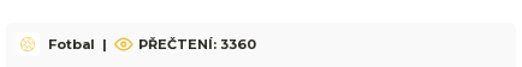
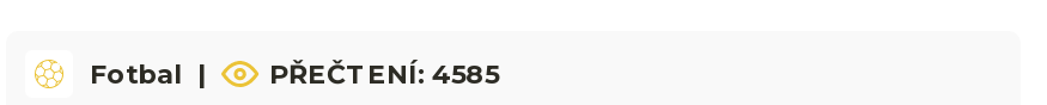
- PŘEČTENÍ: 3360
+ PŘEČTENÍ: 4585
